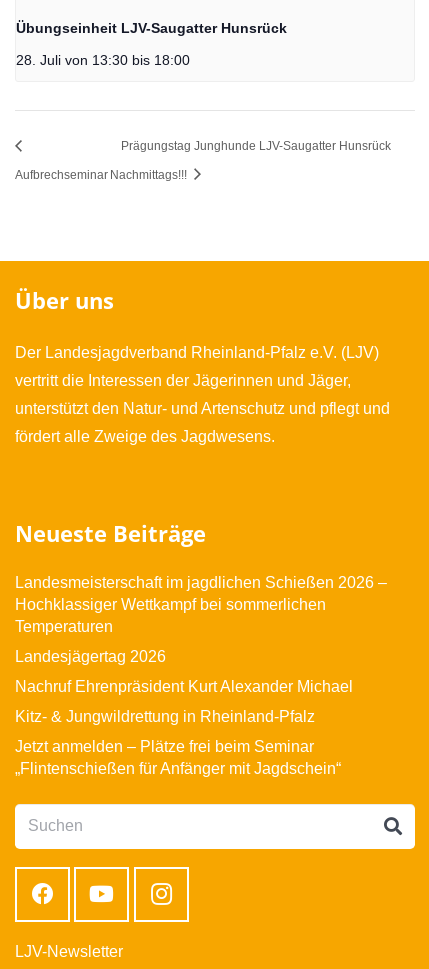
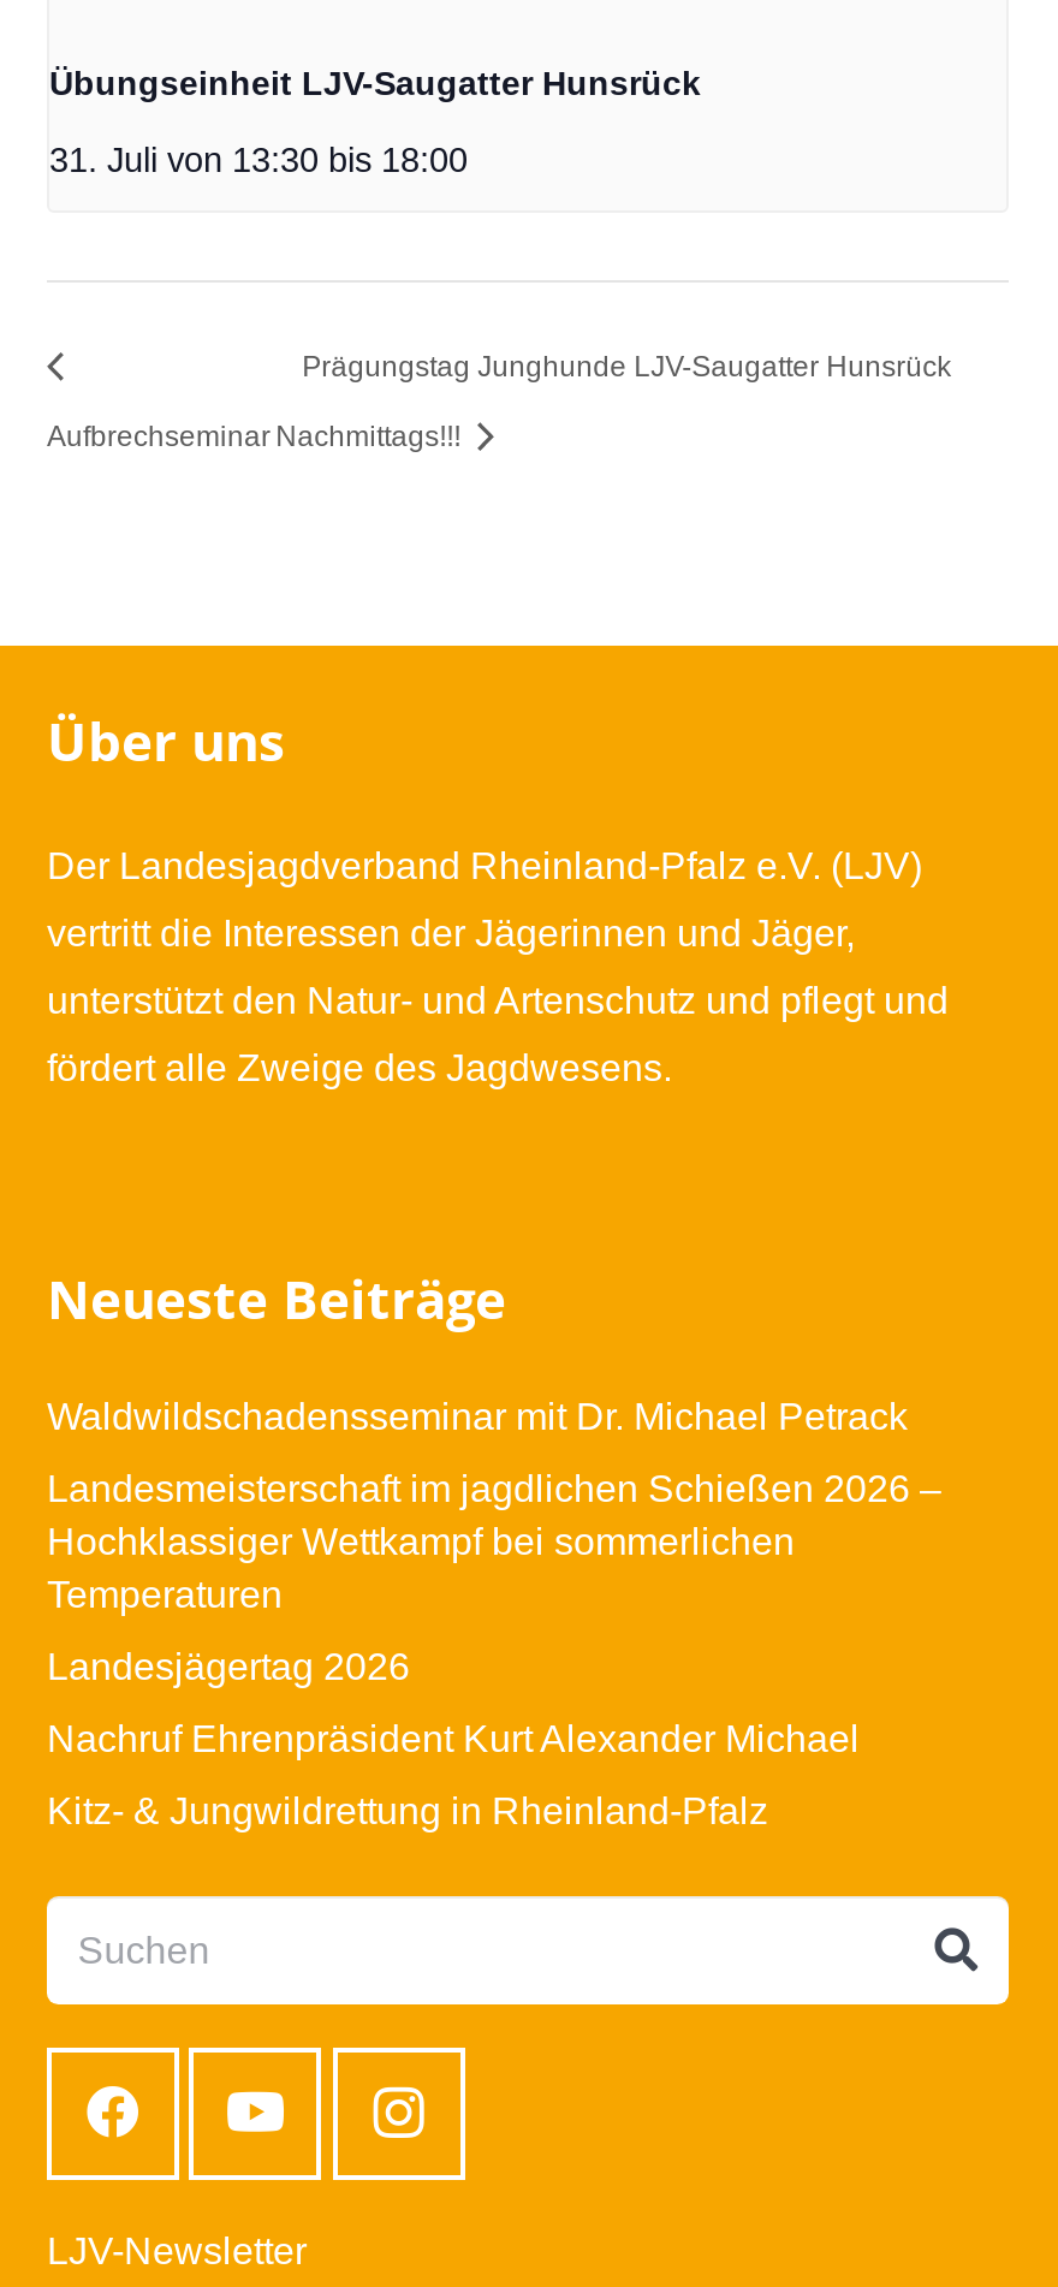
- 28. Juli von 13:30 bis 18:00
+ 31. Juli von 13:30 bis 18:00

+ Waldwildschadensseminar mit Dr. Michael Petrack

moved down: Landesmeisterschaft im jagdlichen Schießen 2026 – | Hochklassiger Wettkampf bei sommerlichen | Temperaturen | Landesjägertag 2026 | Nachruf Ehrenpräsident Kurt Alexander Michael | Kitz- & Jungwildrettung in Rheinland-Pfalz

- Jetzt anmelden – Plätze frei beim Seminar
- „Flintenschießen für Anfänger mit Jagdschein“
